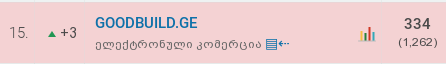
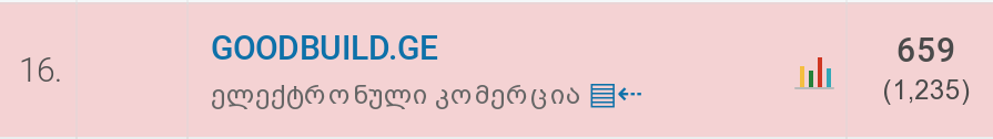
- 334
- (1,262)
+ 659
+ (1,235)

- 15.
- +3
+ 16.
